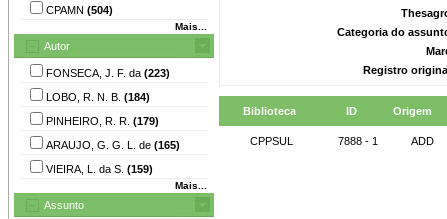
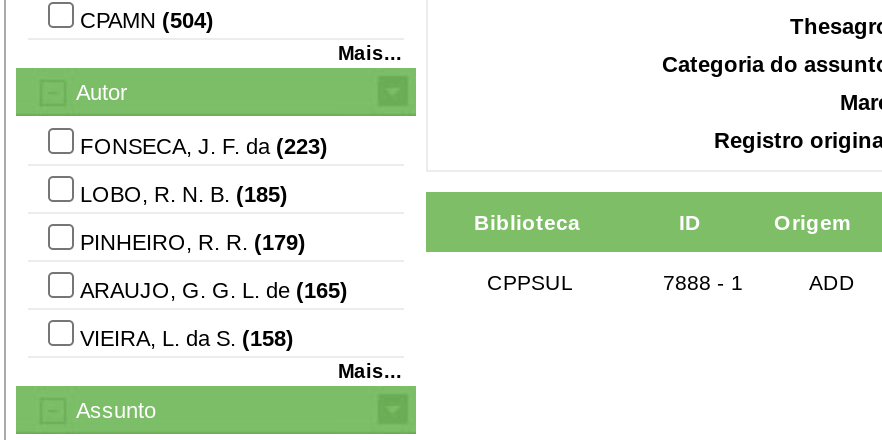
- LOBO, R. N. B. (184)
+ LOBO, R. N. B. (185)

- VIEIRA, L. da S. (159)
+ VIEIRA, L. da S. (158)
